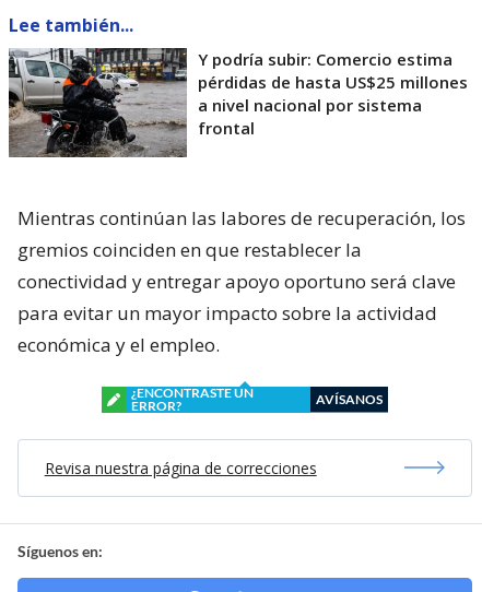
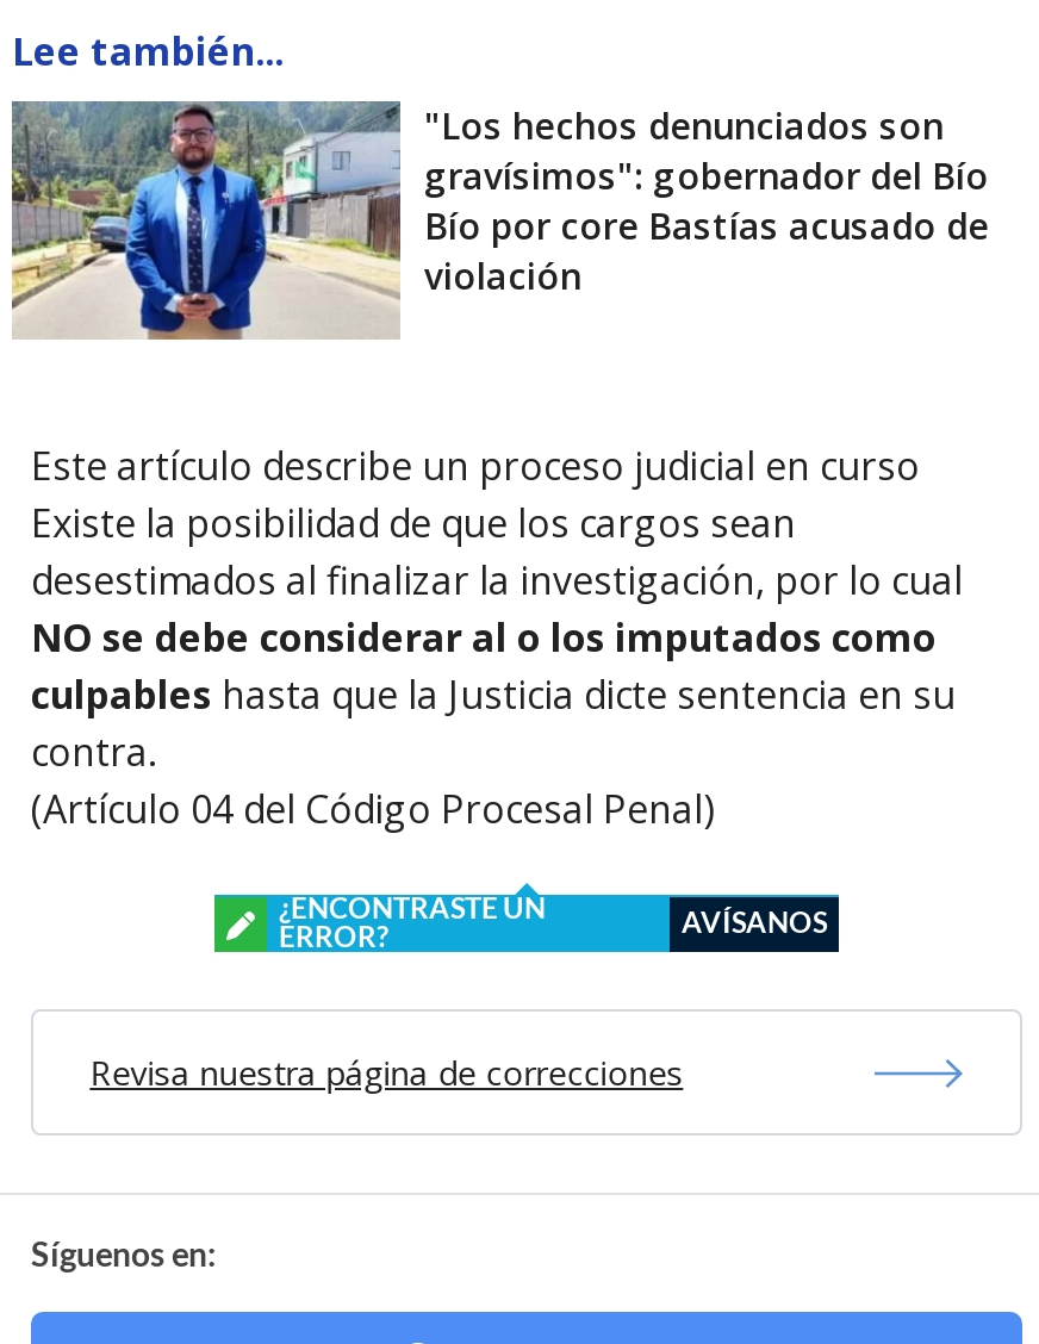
- [image]
- Y podría subir: Comercio estima
- pérdidas de hasta US$25 millones
- a nivel nacional por sistema
- frontal
+ [image]
+ "Los hechos denunciados son
+ gravísimos": gobernador del Bío
+ Bío por core Bastías acusado de
+ violación

- Mientras continúan las labores de recuperación, los
- gremios coinciden en que restablecer la
- conectividad y entregar apoyo oportuno será clave
- para evitar un mayor impacto sobre la actividad
- económica y el empleo.
+ Este artículo describe un proceso judicial en curso
+ Existe la posibilidad de que los cargos sean
+ desestimados al finalizar la investigación, por lo cual
+ NO se debe considerar al o los imputados como
+ culpables hasta que la Justicia dicte sentencia en su
+ contra.
+ (Artículo 04 del Código Procesal Penal)
